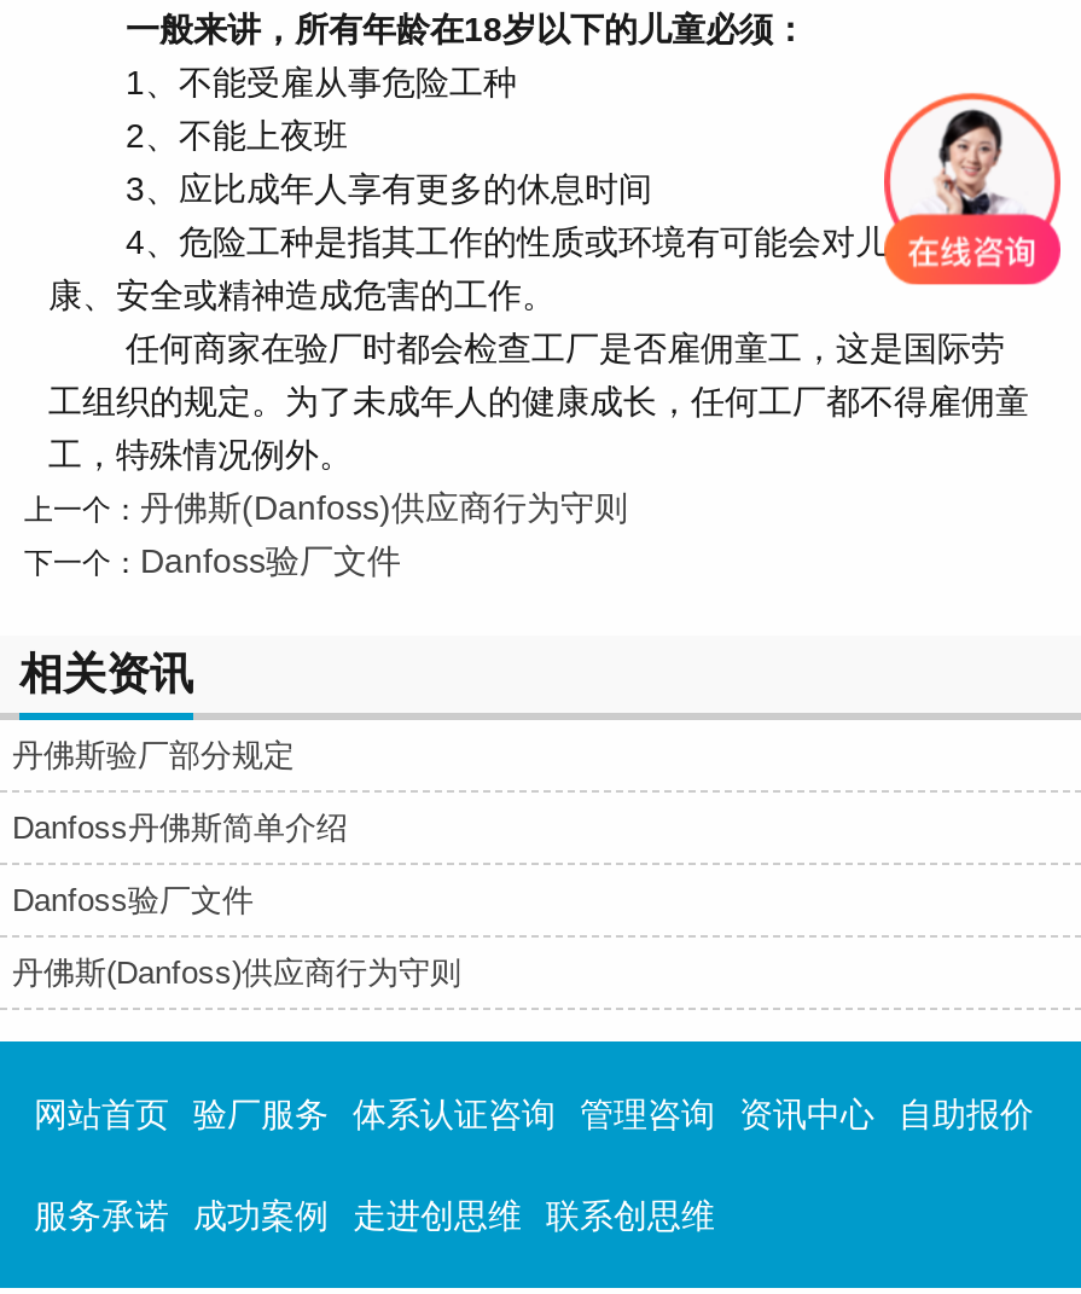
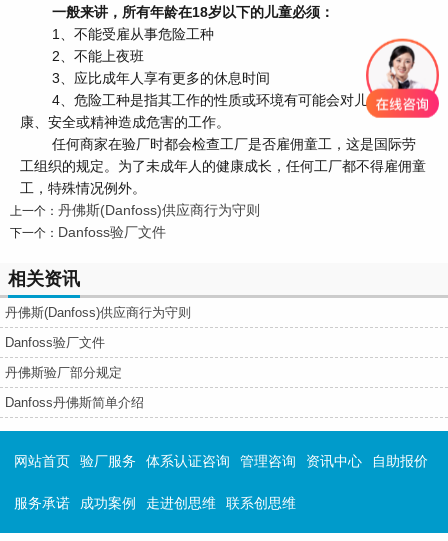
moved down: 丹佛斯验厂部分规定 | Danfoss丹佛斯简单介绍

moved up: 丹佛斯(Danfoss)供应商行为守则 | Danfoss验厂文件
